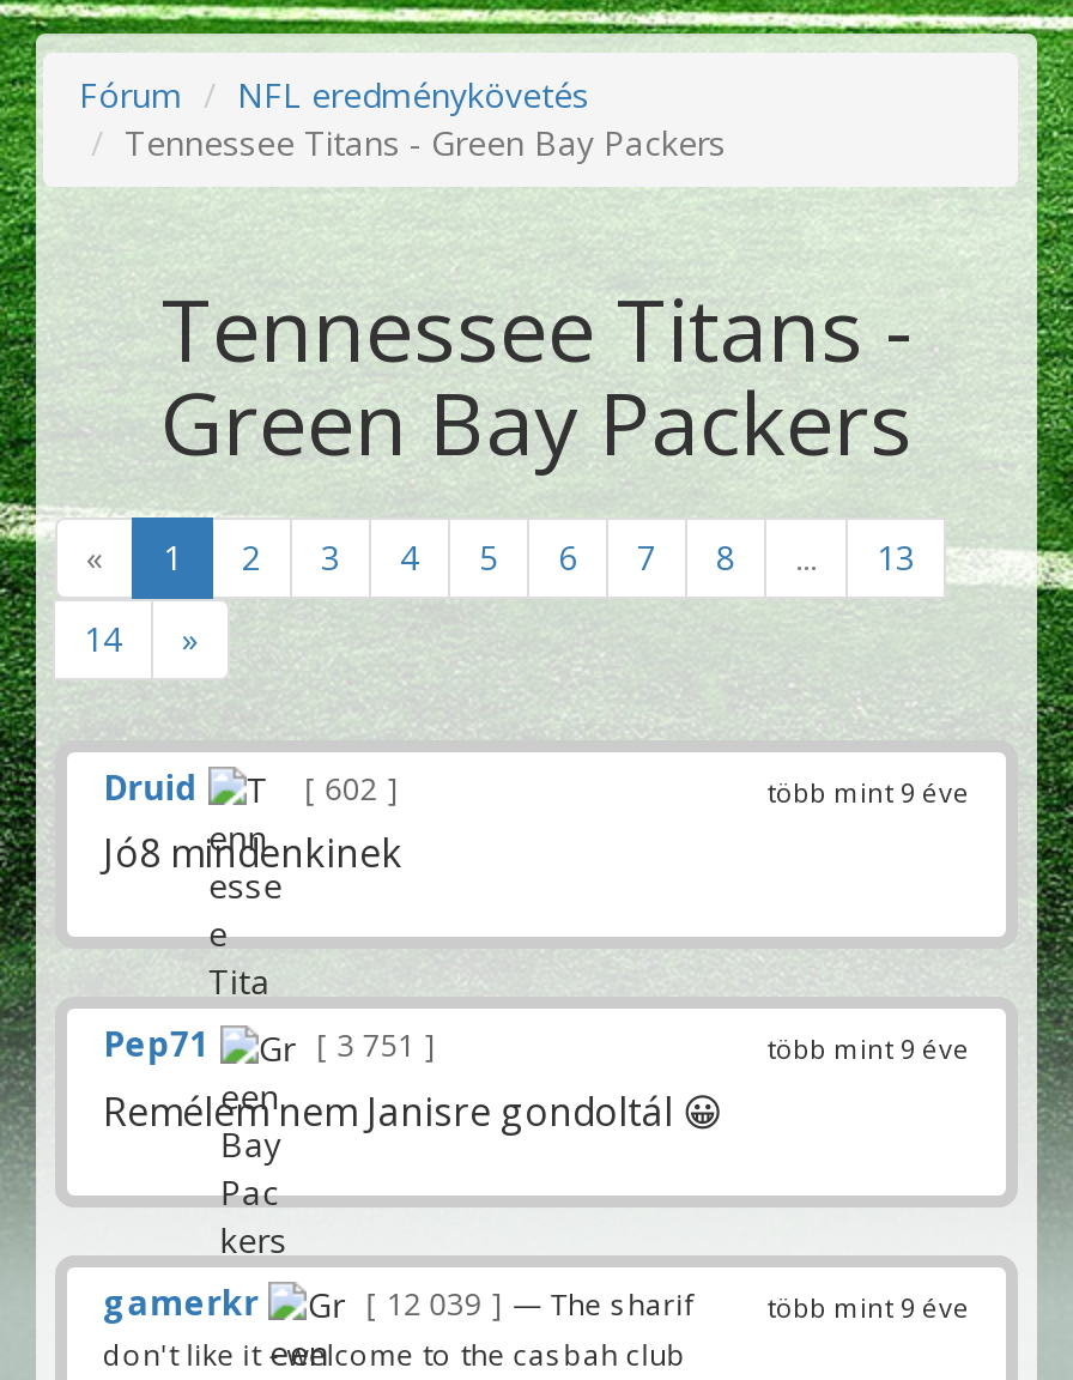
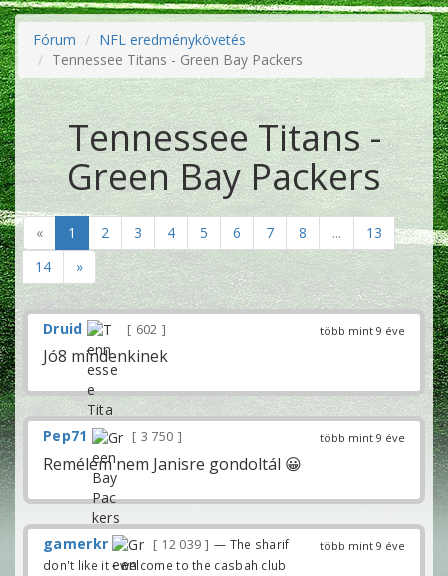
- 3 751
+ 3 750
